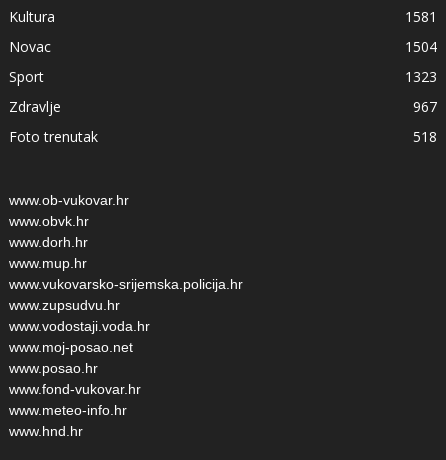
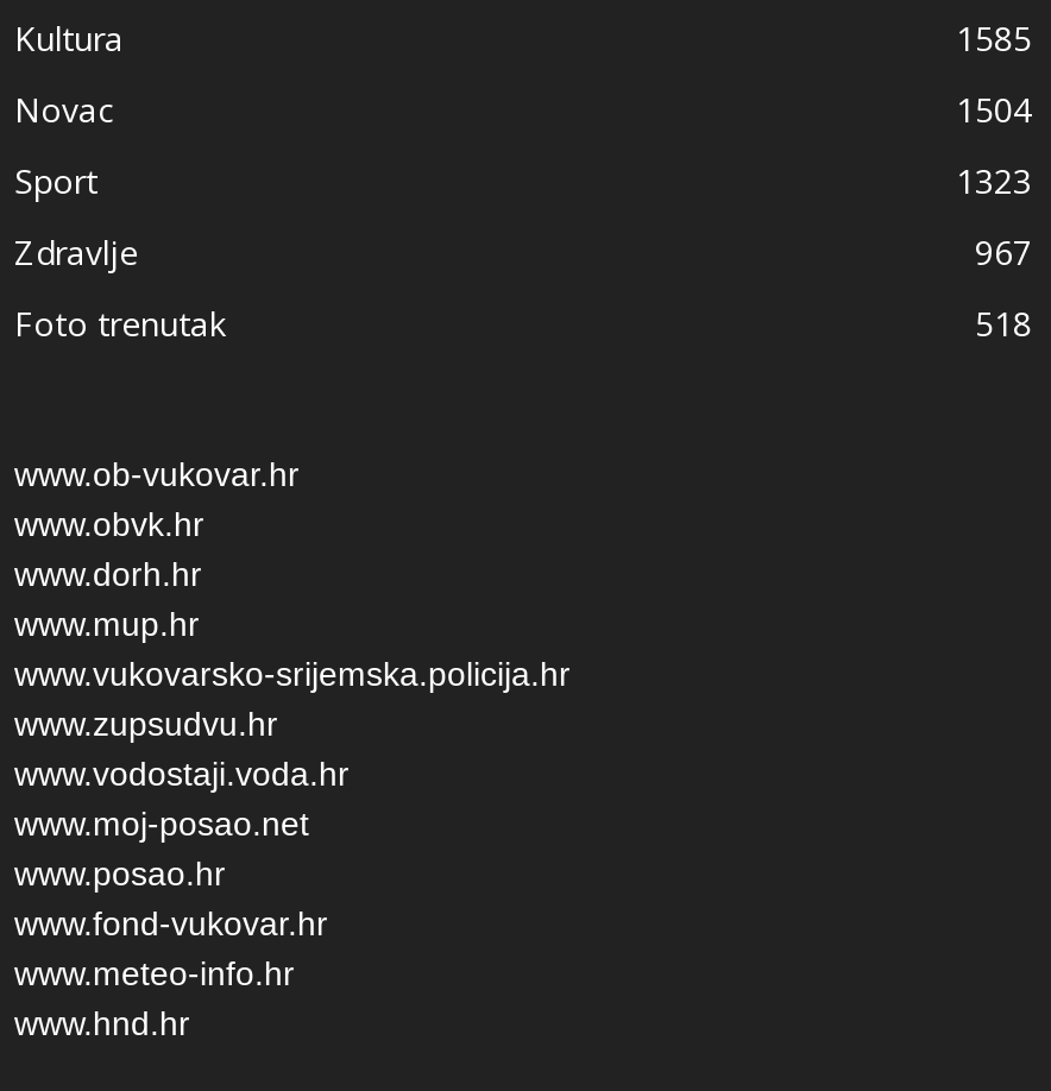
- 1581
+ 1585
